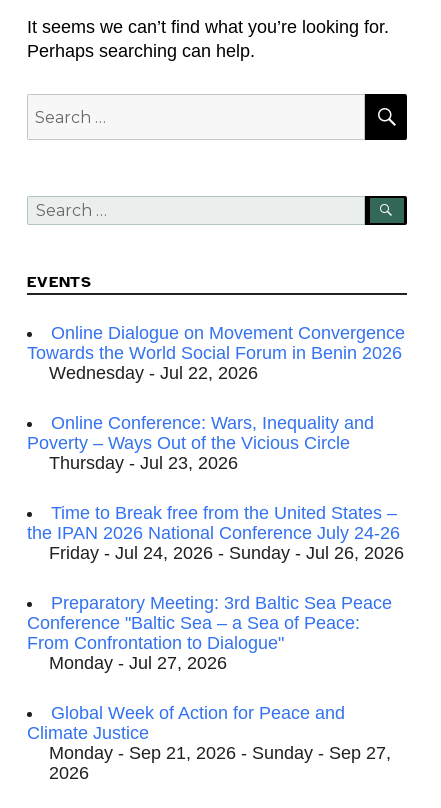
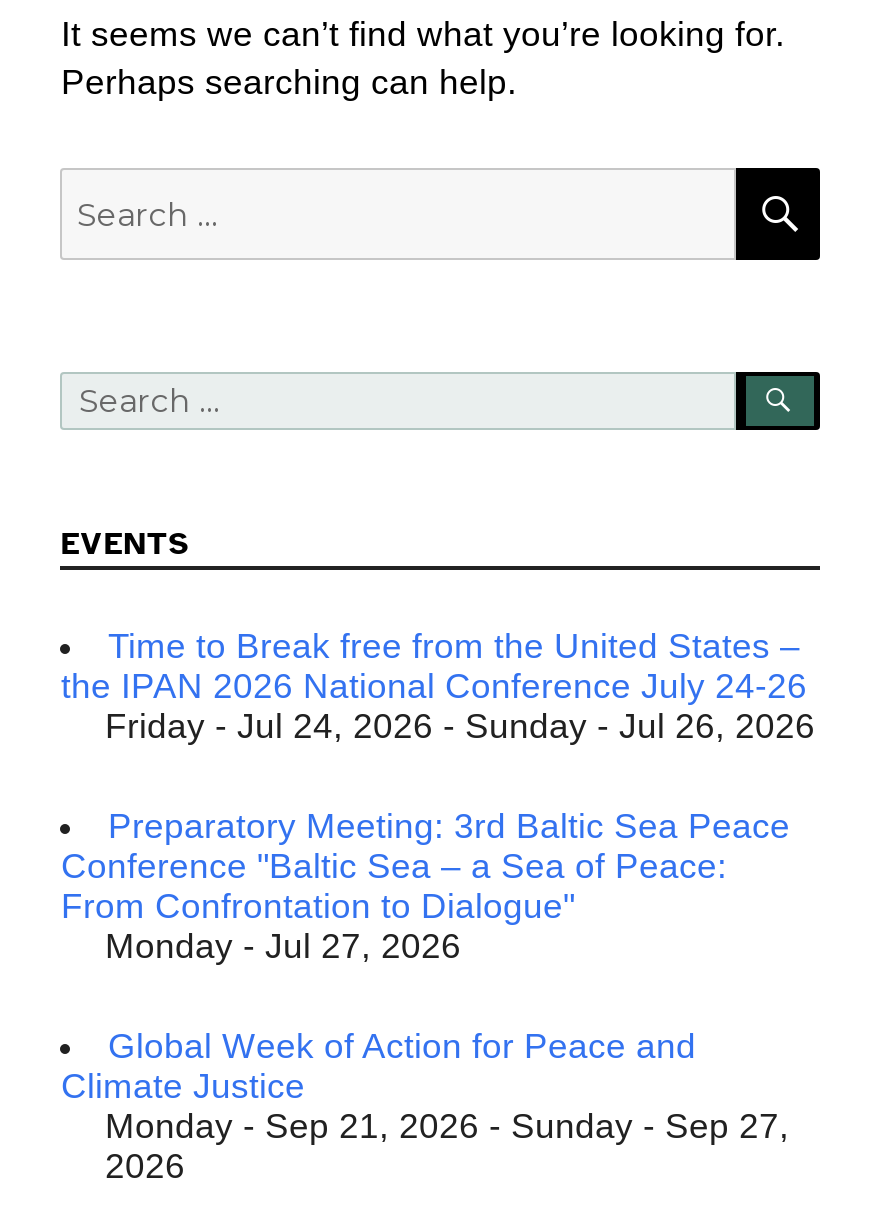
- Online Dialogue on Movement Convergence
- Towards the World Social Forum in Benin 2026
- Wednesday - Jul 22, 2026
- Online Conference: Wars, Inequality and
- Poverty – Ways Out of the Vicious Circle
- Thursday - Jul 23, 2026
